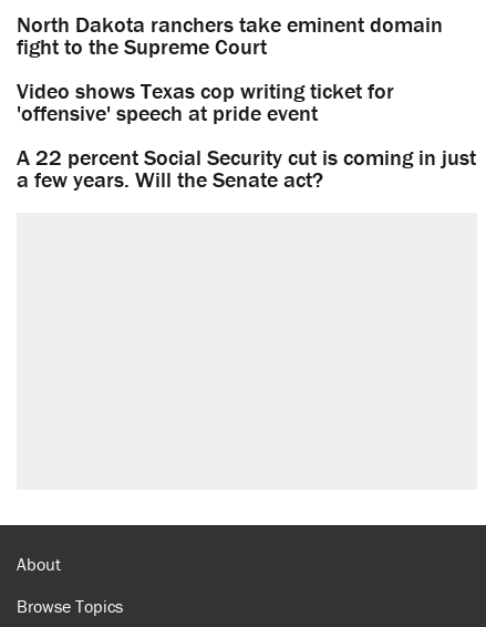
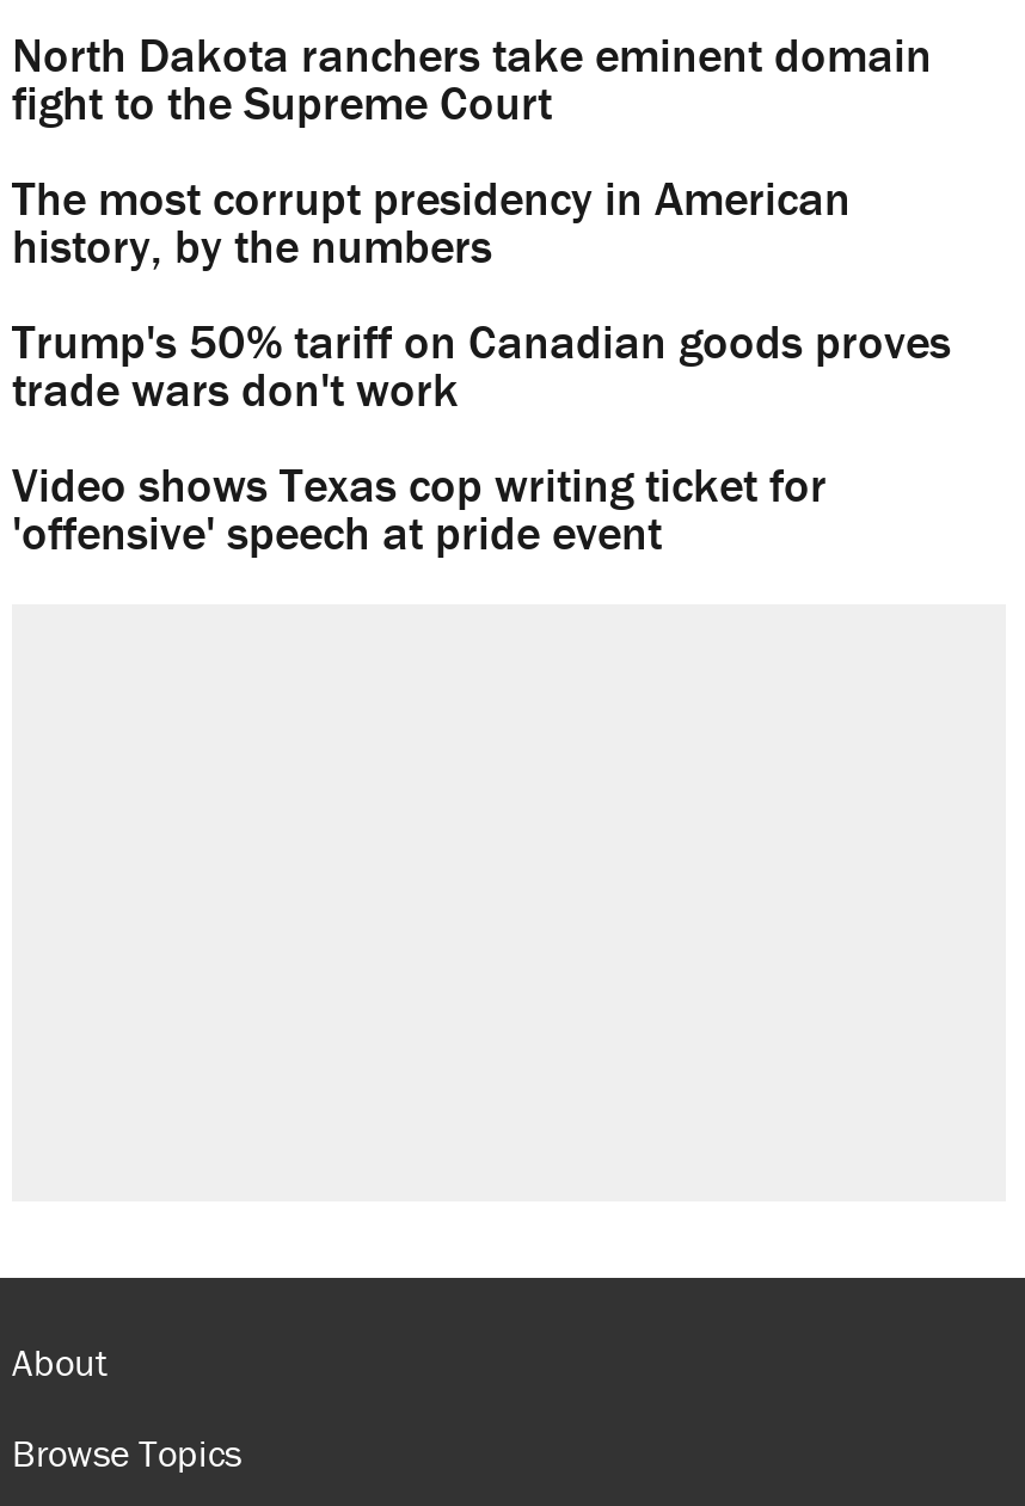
+ The most corrupt presidency in American
+ history, by the numbers
+ Trump's 50% tariff on Canadian goods proves
+ trade wars don't work

moved down: Video shows Texas cop writing ticket for | 'offensive' speech at pride event

- A 22 percent Social Security cut is coming in just
- a few years. Will the Senate act?
